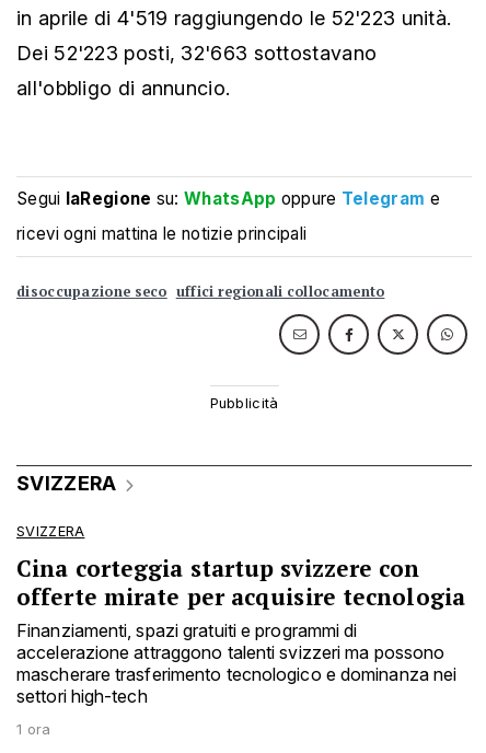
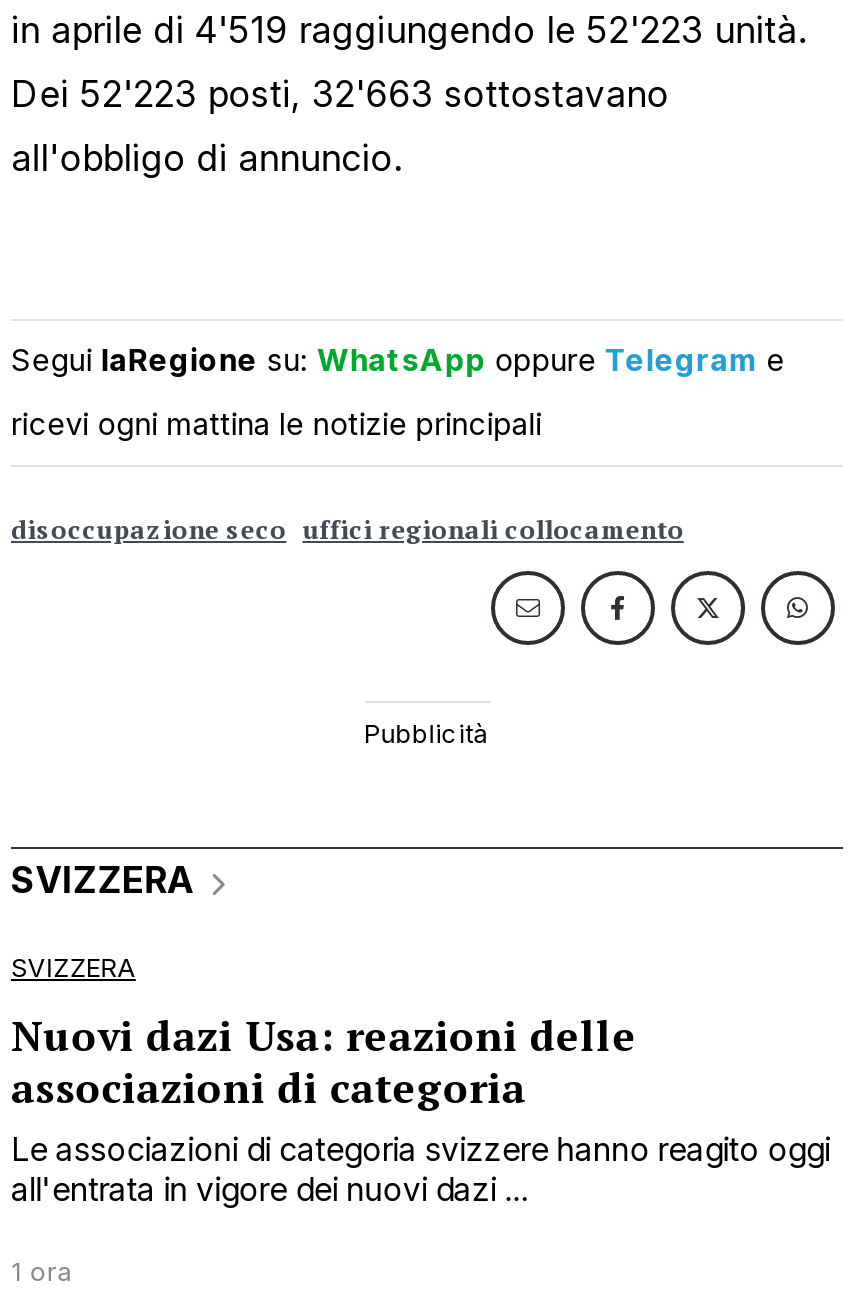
- Cina corteggia startup svizzere con
- offerte mirate per acquisire tecnologia
- Finanziamenti, spazi gratuiti e programmi di
- accelerazione attraggono talenti svizzeri ma possono
- mascherare trasferimento tecnologico e dominanza nei
- settori high-tech
+ Nuovi dazi Usa: reazioni delle
+ associazioni di categoria
+ Le associazioni di categoria svizzere hanno reagito oggi
+ all'entrata in vigore dei nuovi dazi ...
